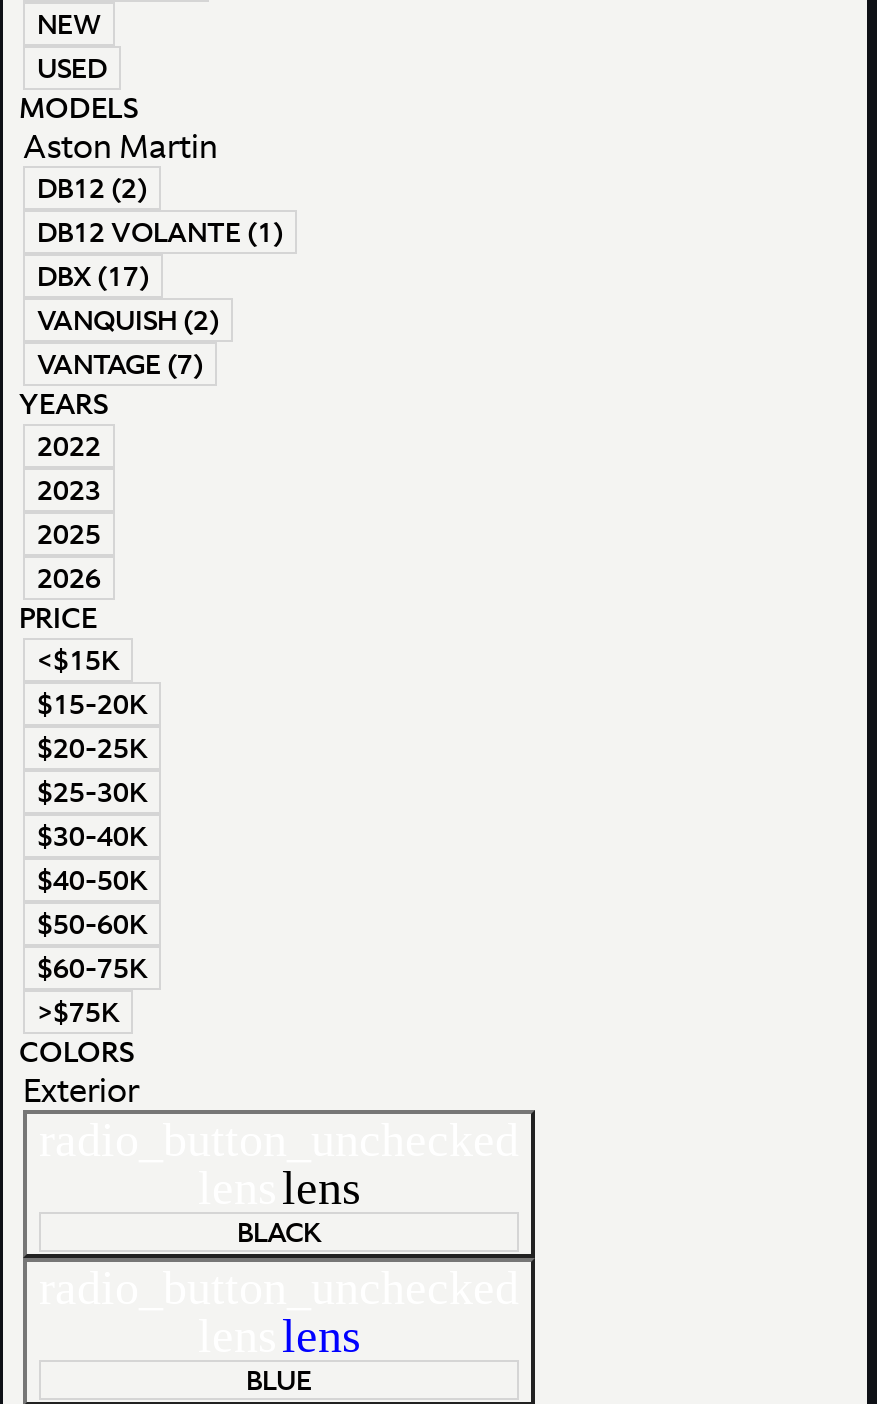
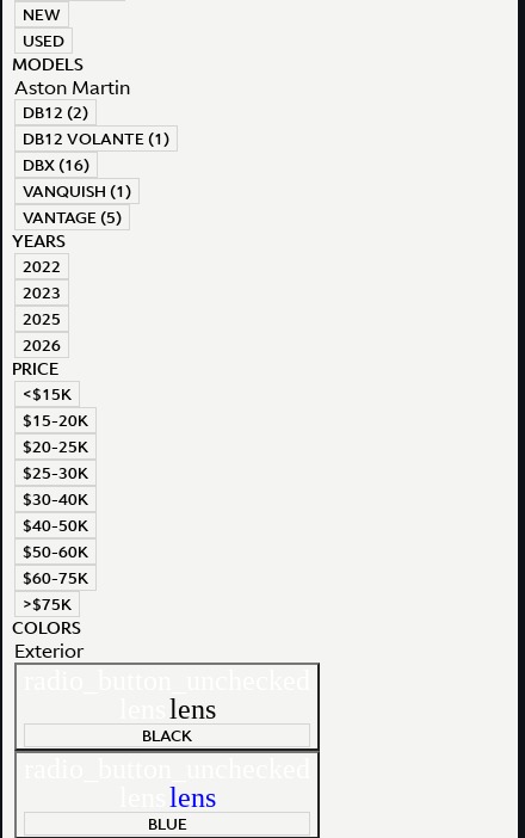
- DBX (17)
+ DBX (16)

- VANQUISH (2)
+ VANQUISH (1)

- VANTAGE (7)
+ VANTAGE (5)
